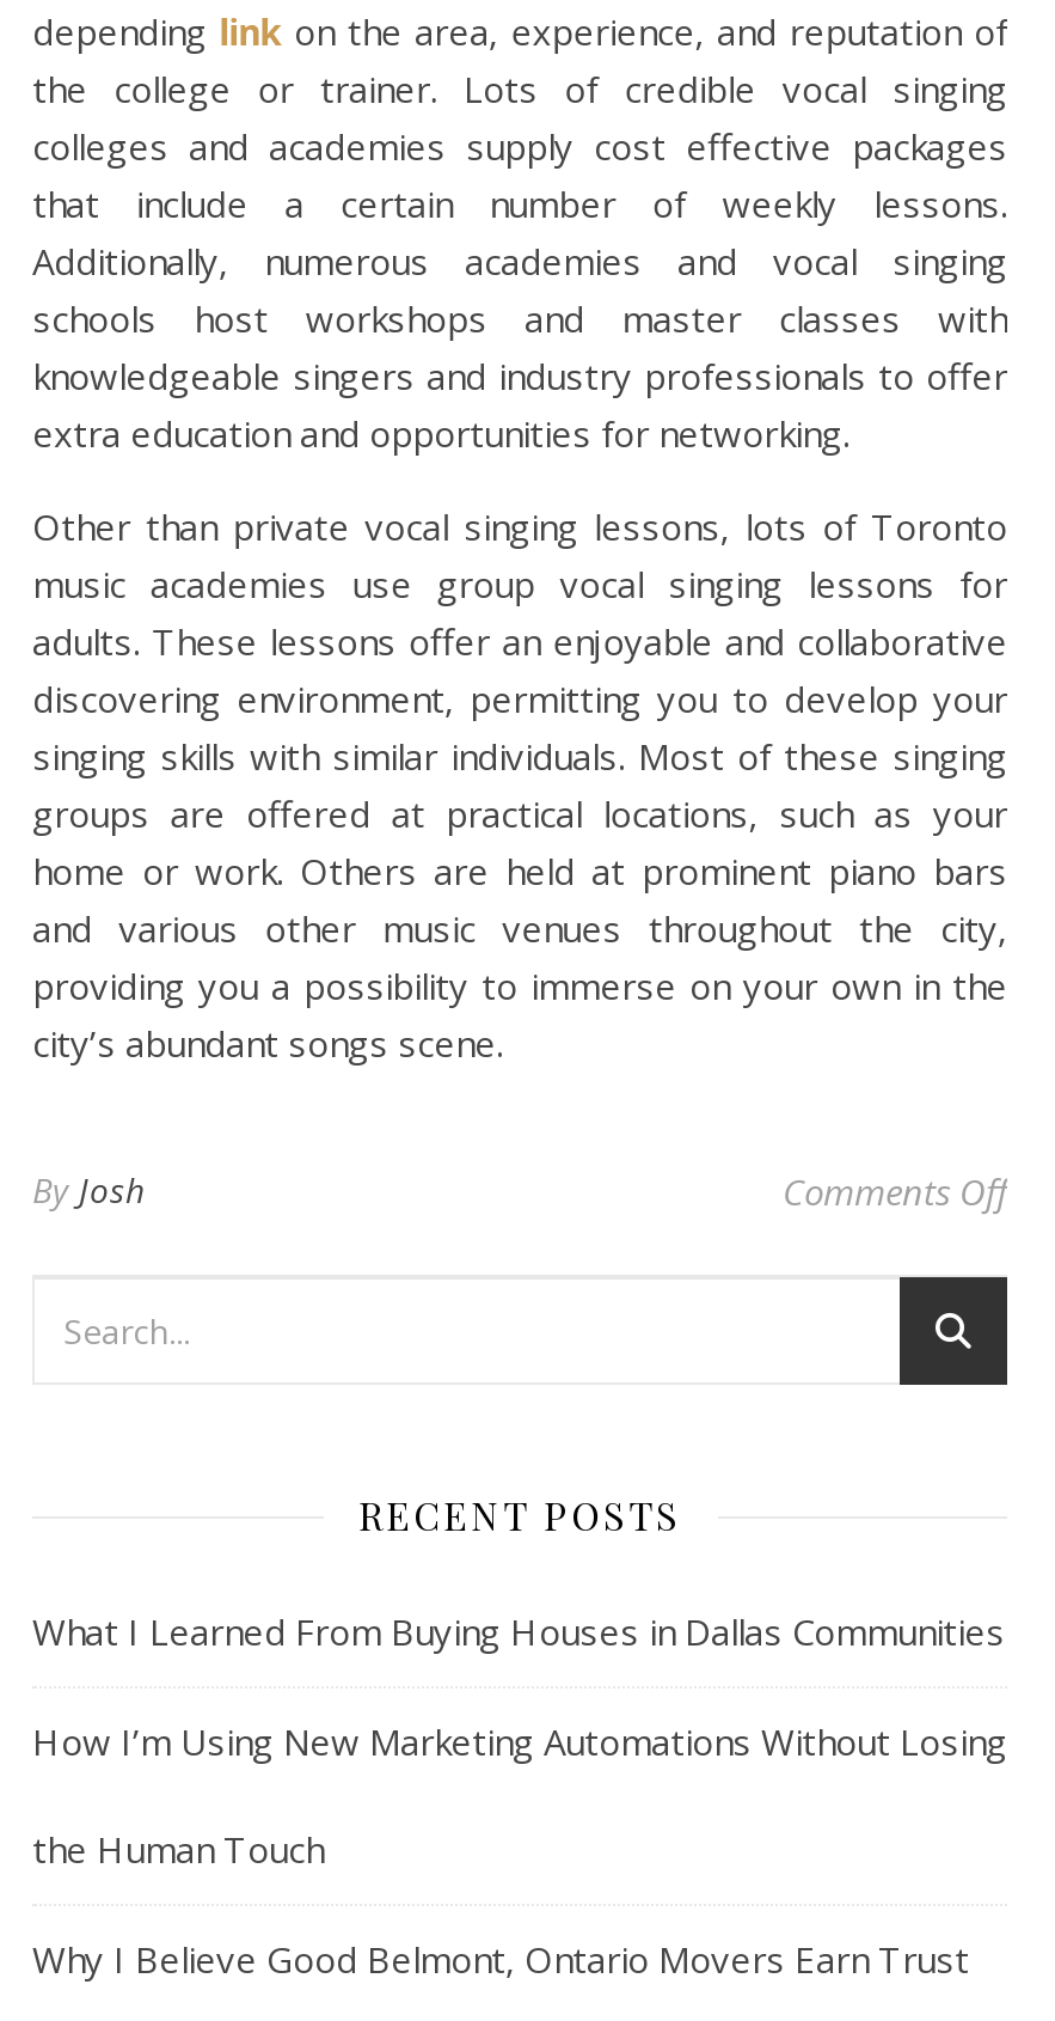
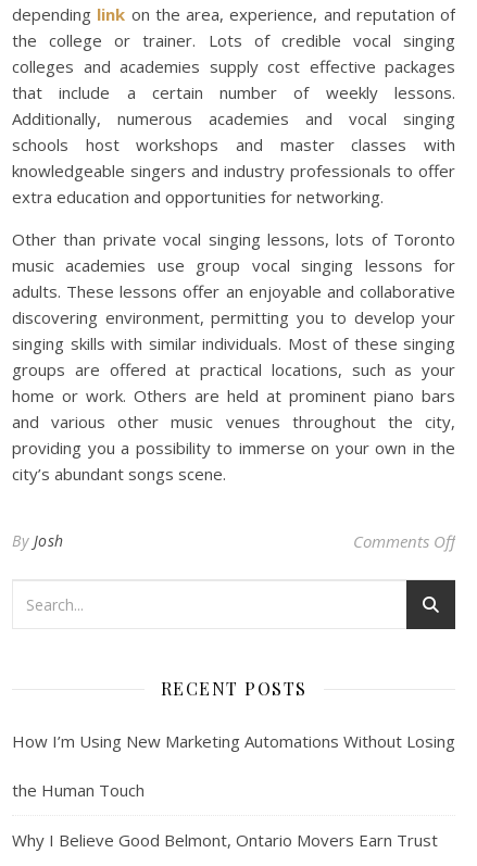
- What I Learned From Buying Houses in Dallas Communities
